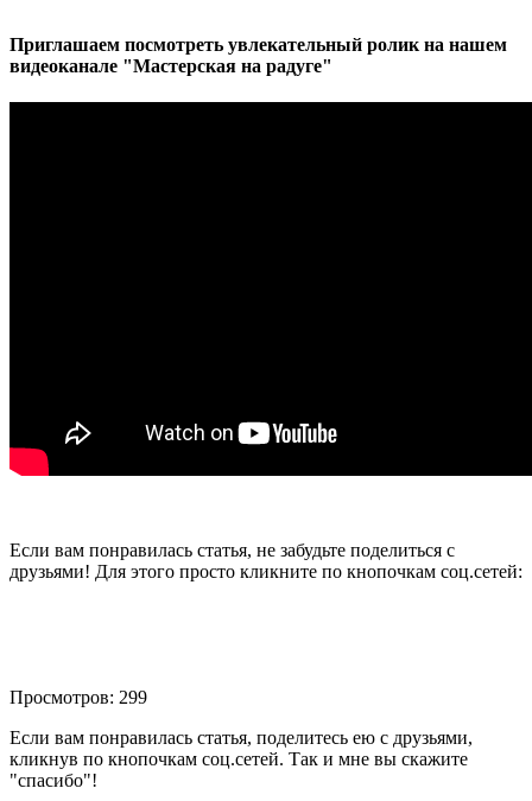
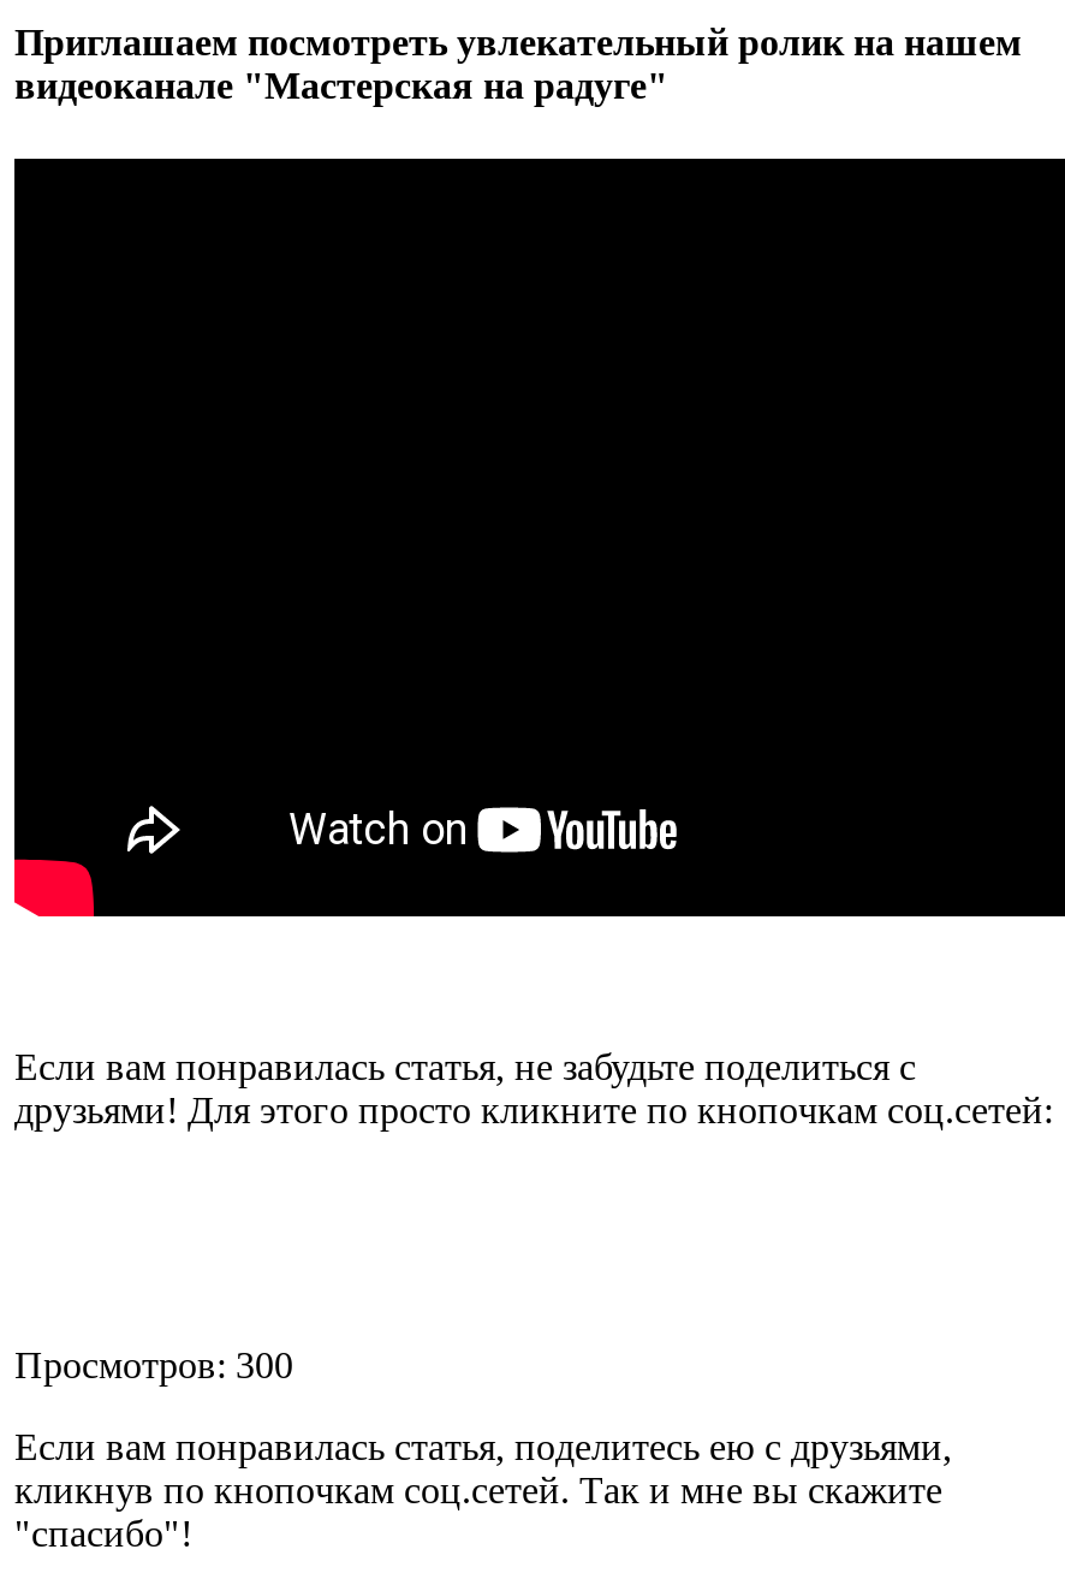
- Просмотров: 299
+ Просмотров: 300
